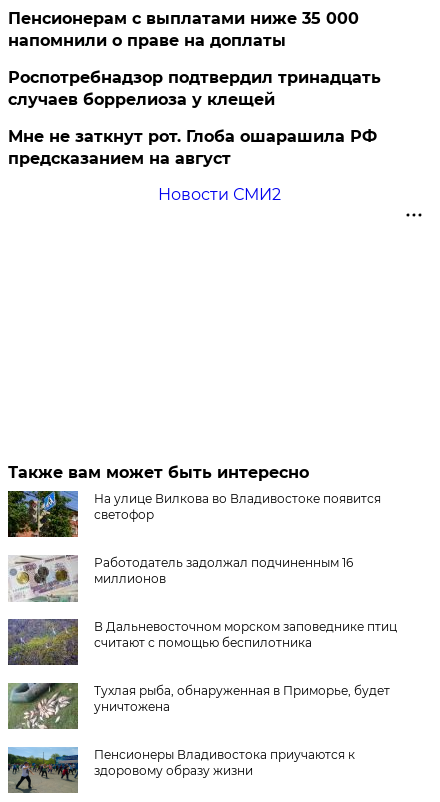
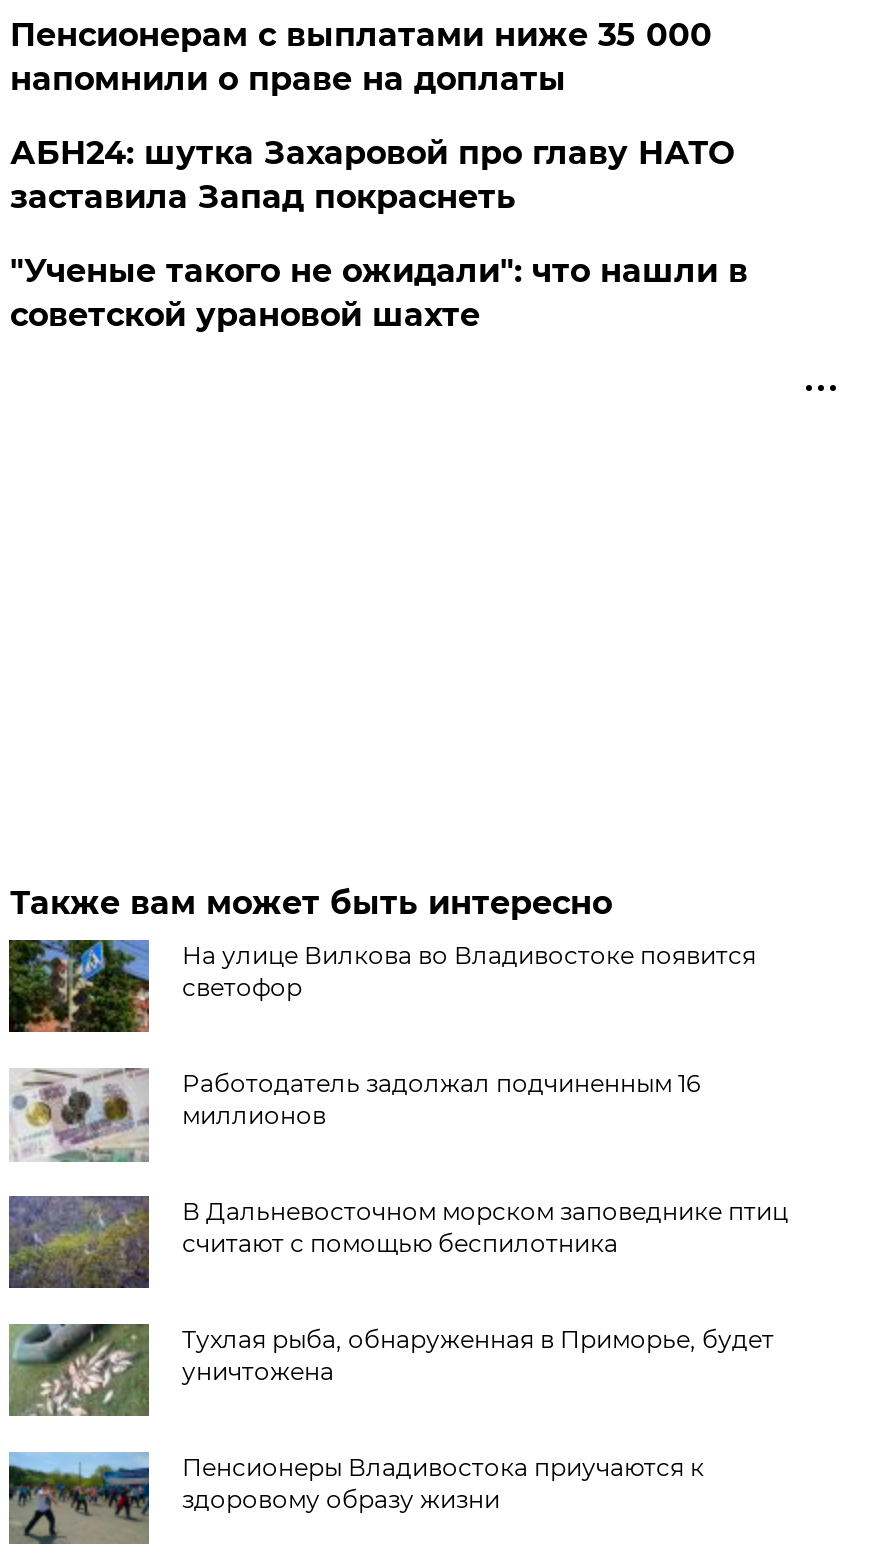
- Роспотребнадзор подтвердил тринадцать
- случаев боррелиоза у клещей
- Мне не заткнут рот. Глоба ошарашила РФ
- предсказанием на август
- Новости СМИ2
+ АБН24: шутка Захаровой про главу НАТО
+ заставила Запад покраснеть
+ "Ученые такого не ожидали": что нашли в
+ советской урановой шахте
